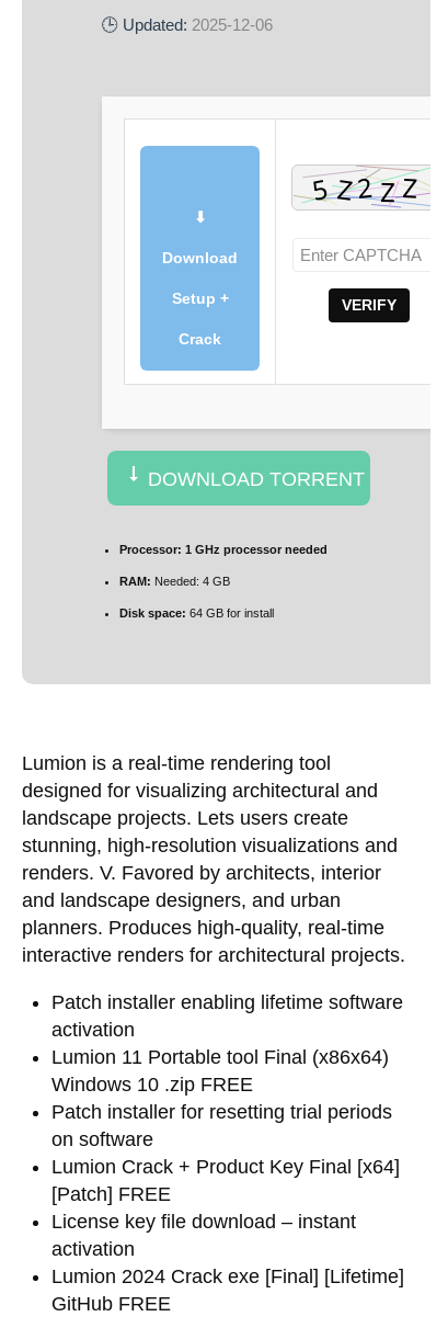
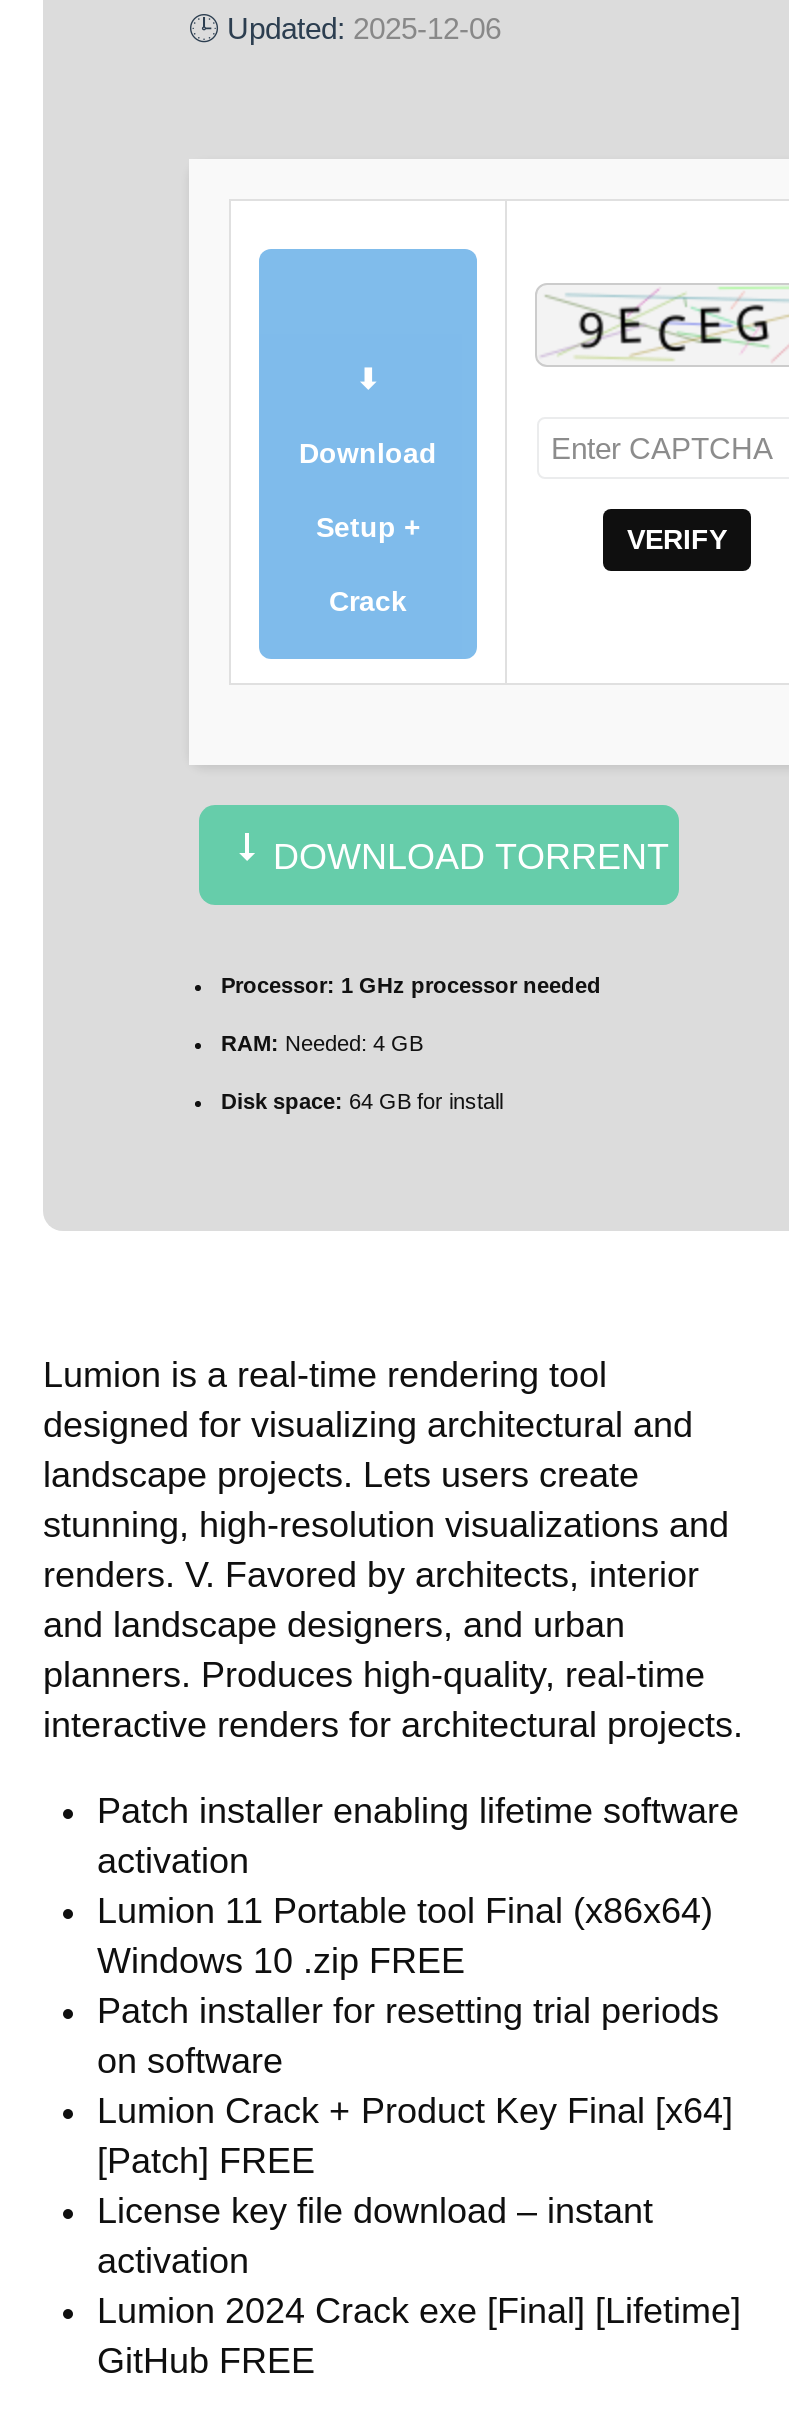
- [image]
+ [image]
